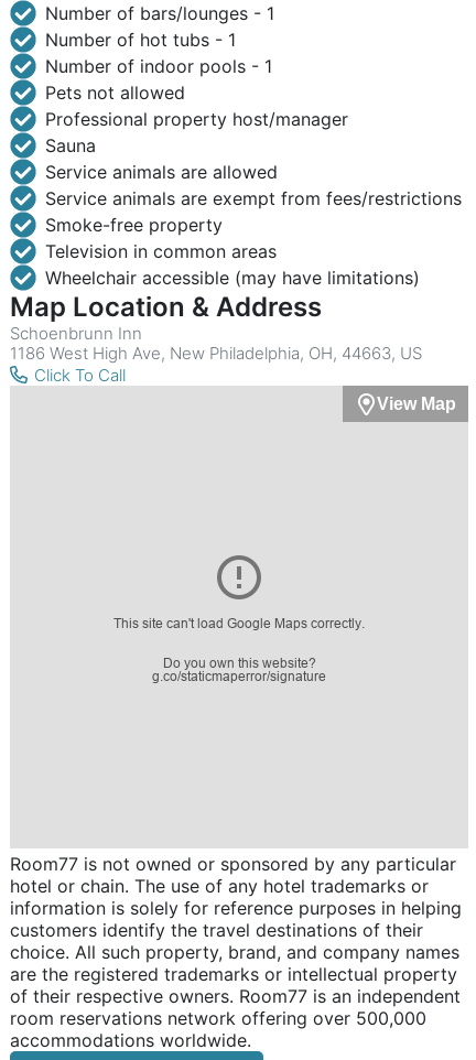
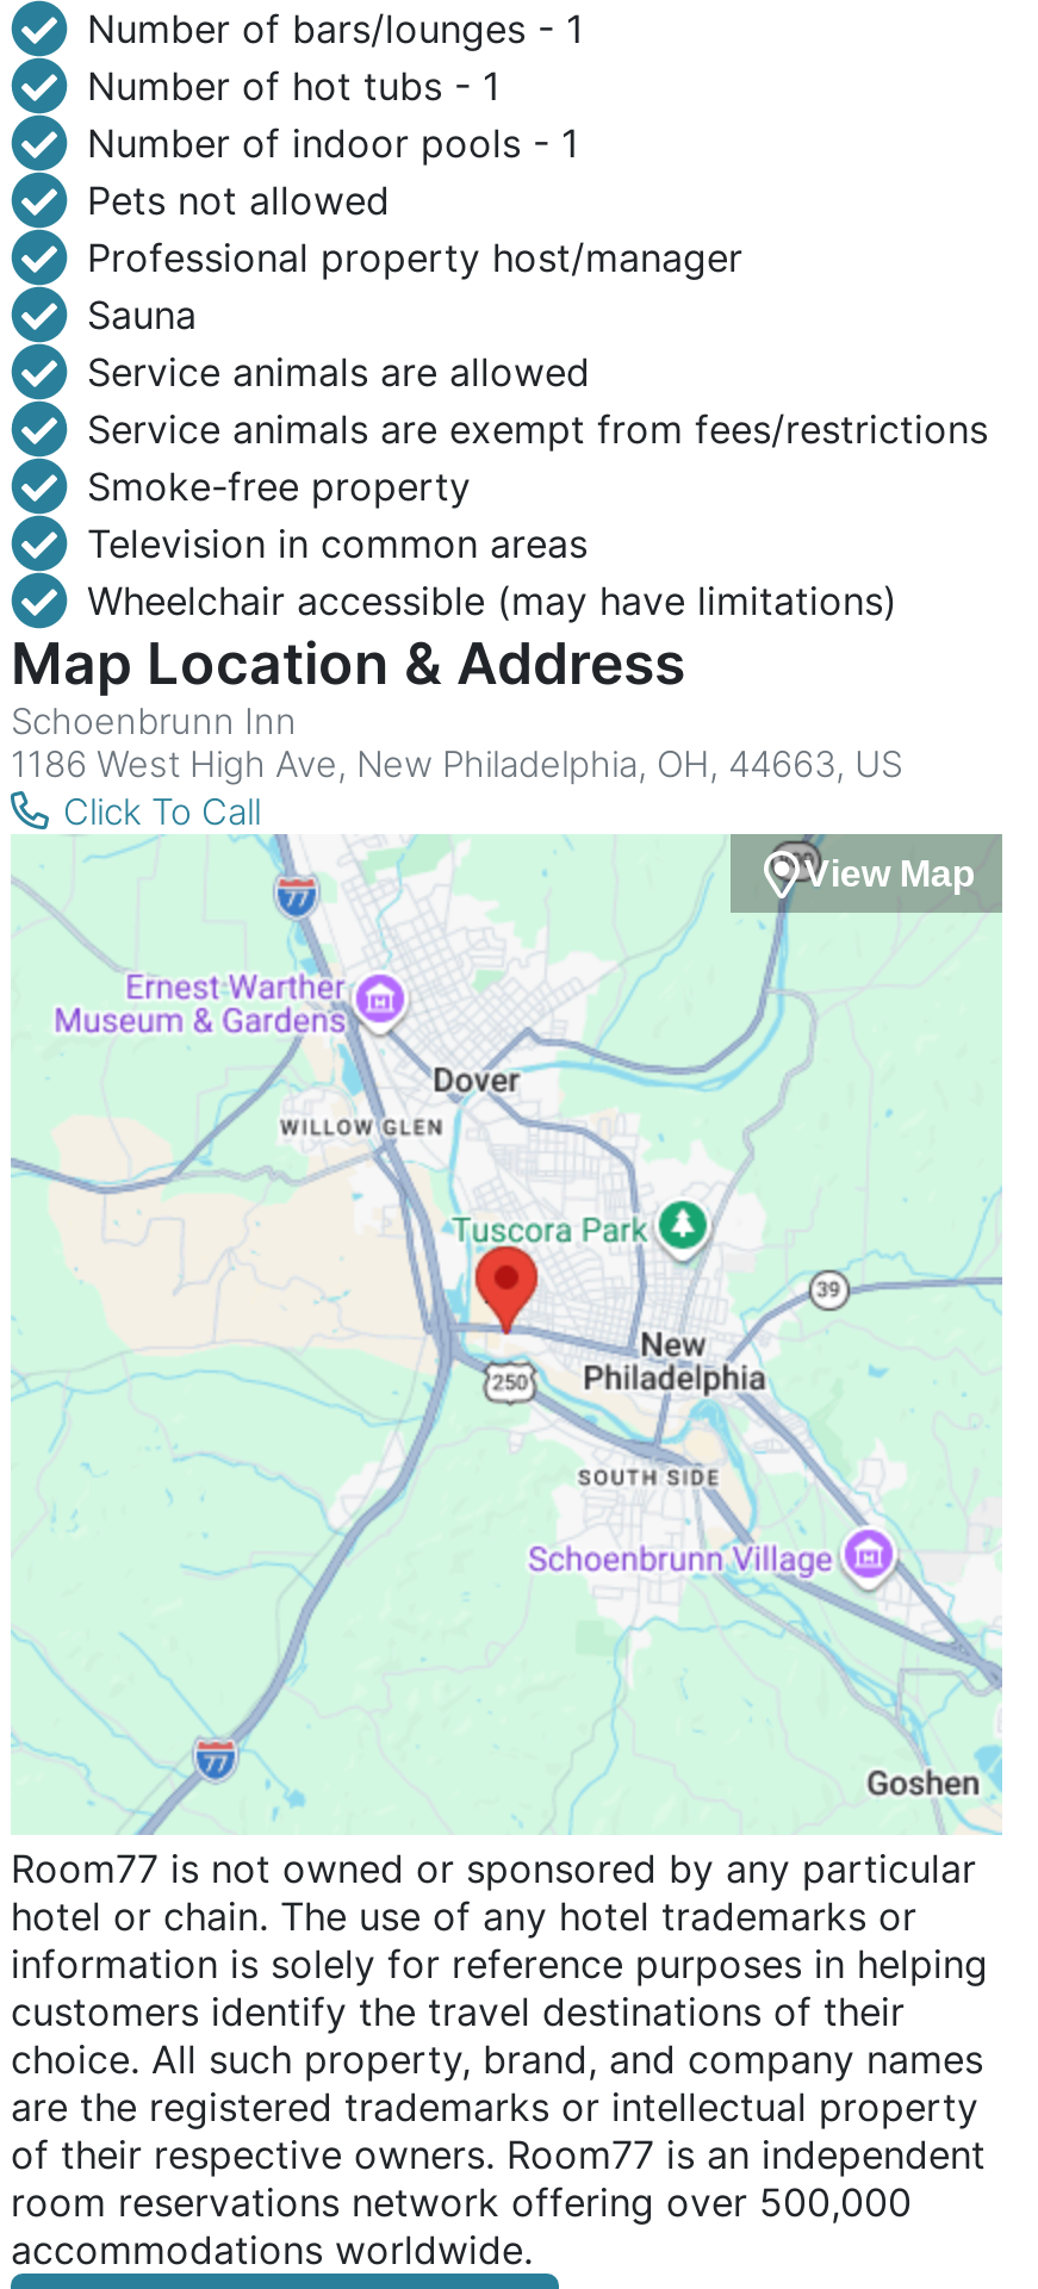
+ [image]
